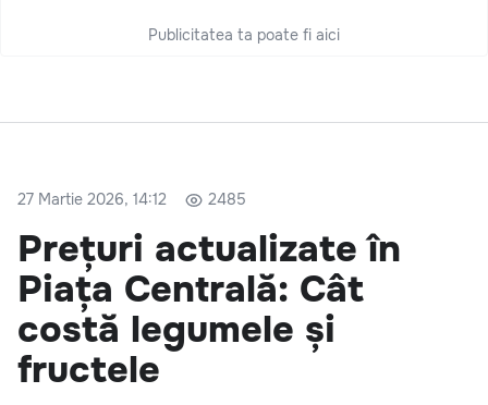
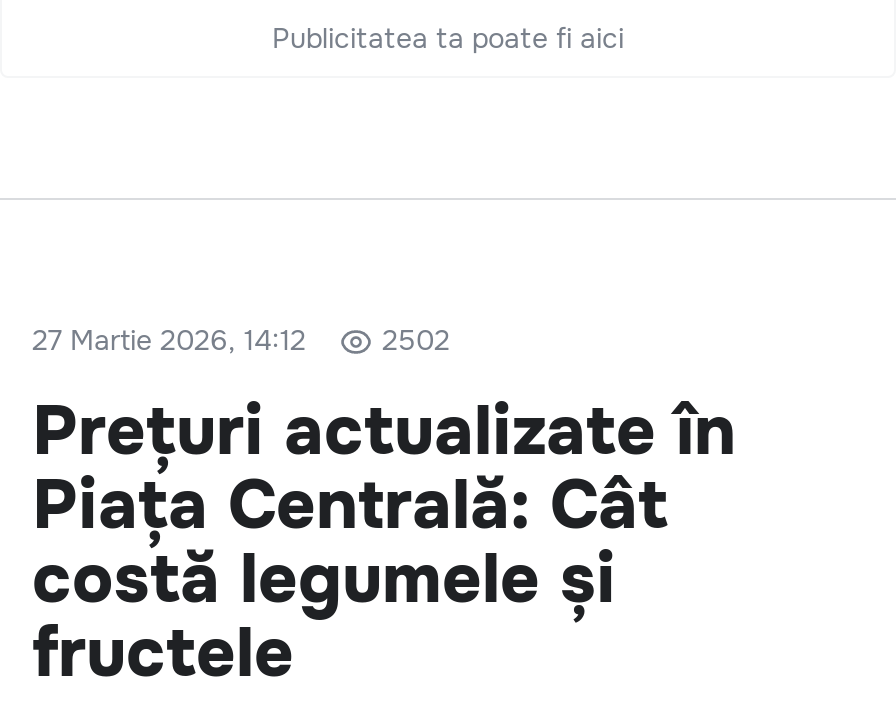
- 2485
+ 2502
